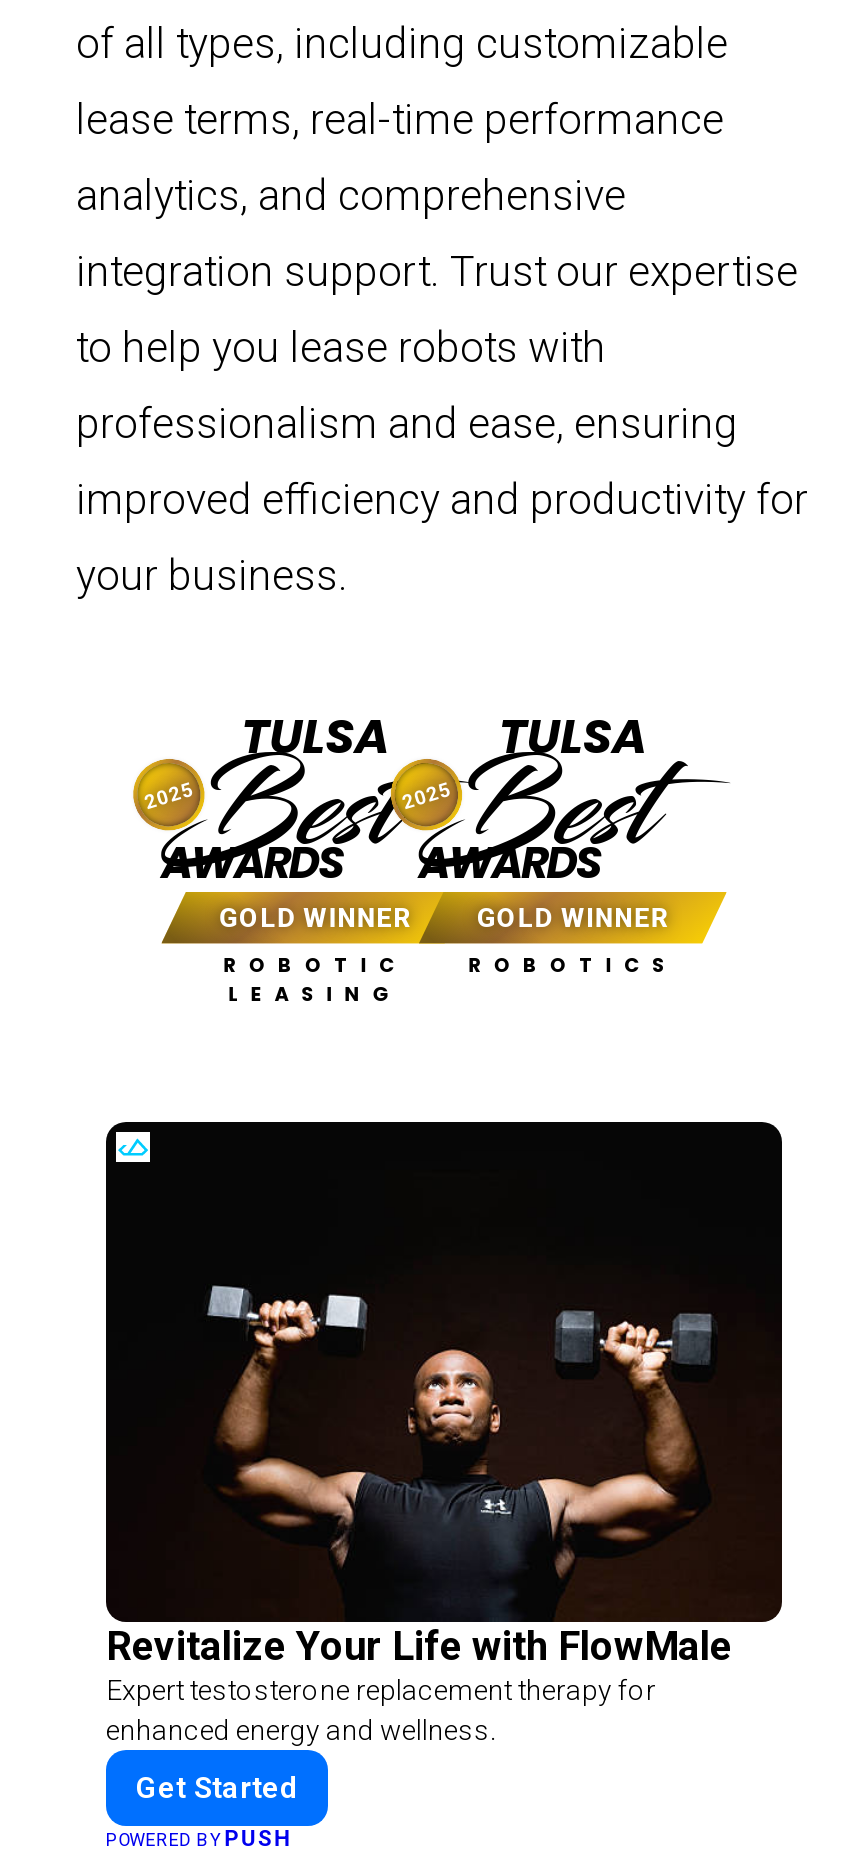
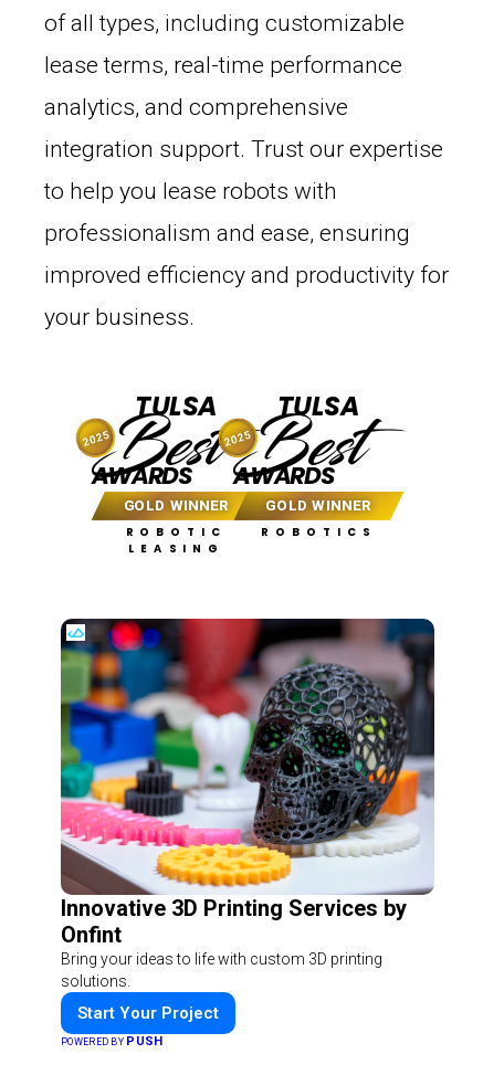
- [image]
- Revitalize Your Life with FlowMale
- Expert testosterone replacement therapy for
- enhanced energy and wellness.
+ [image]
+ Innovative 3D Printing Services by
+ Onfint
+ Bring your ideas to life with custom 3D printing
+ solutions.

- Get Started
+ Start Your Project
